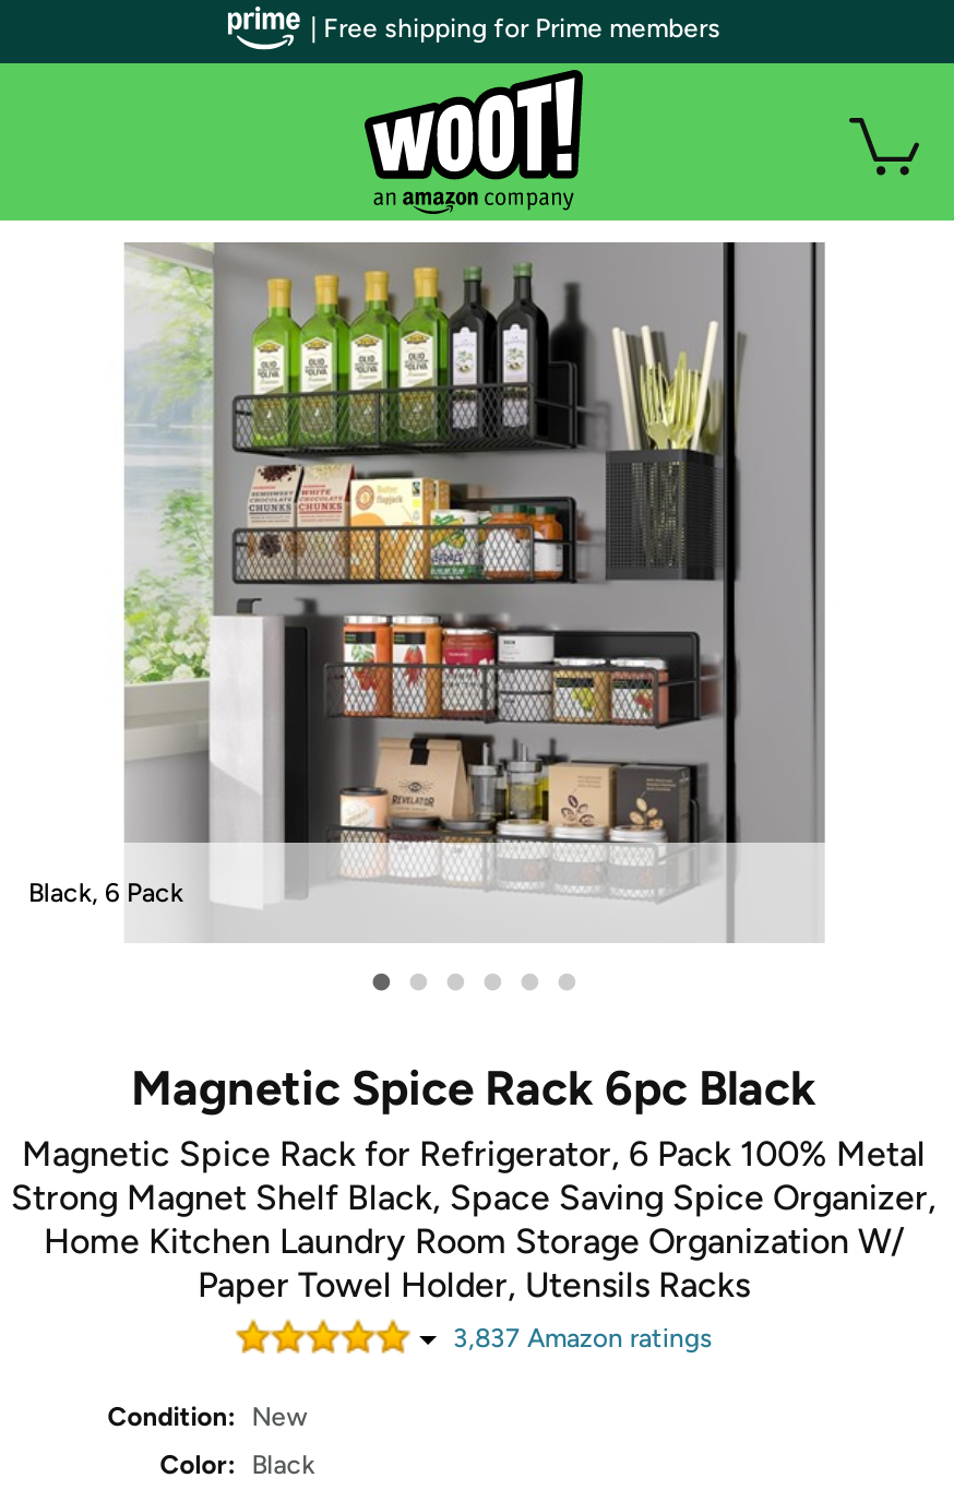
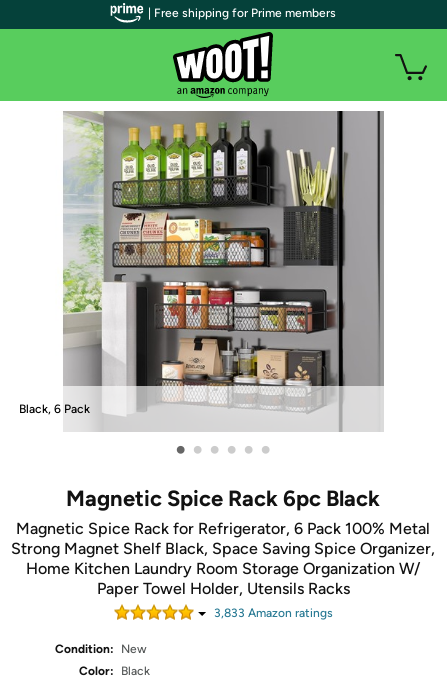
- 3,837 Amazon ratings
+ 3,833 Amazon ratings
